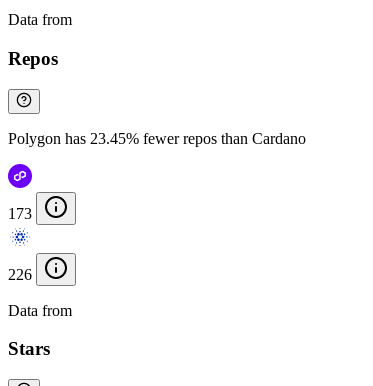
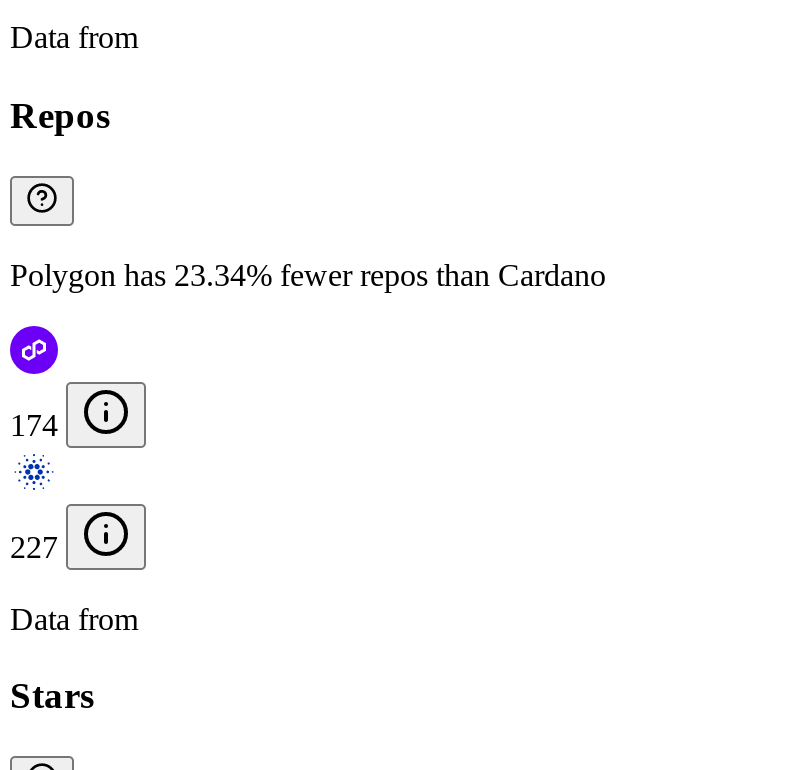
- Polygon has 23.45% fewer repos than Cardano
+ Polygon has 23.34% fewer repos than Cardano

- 173
+ 174

- 226
+ 227
